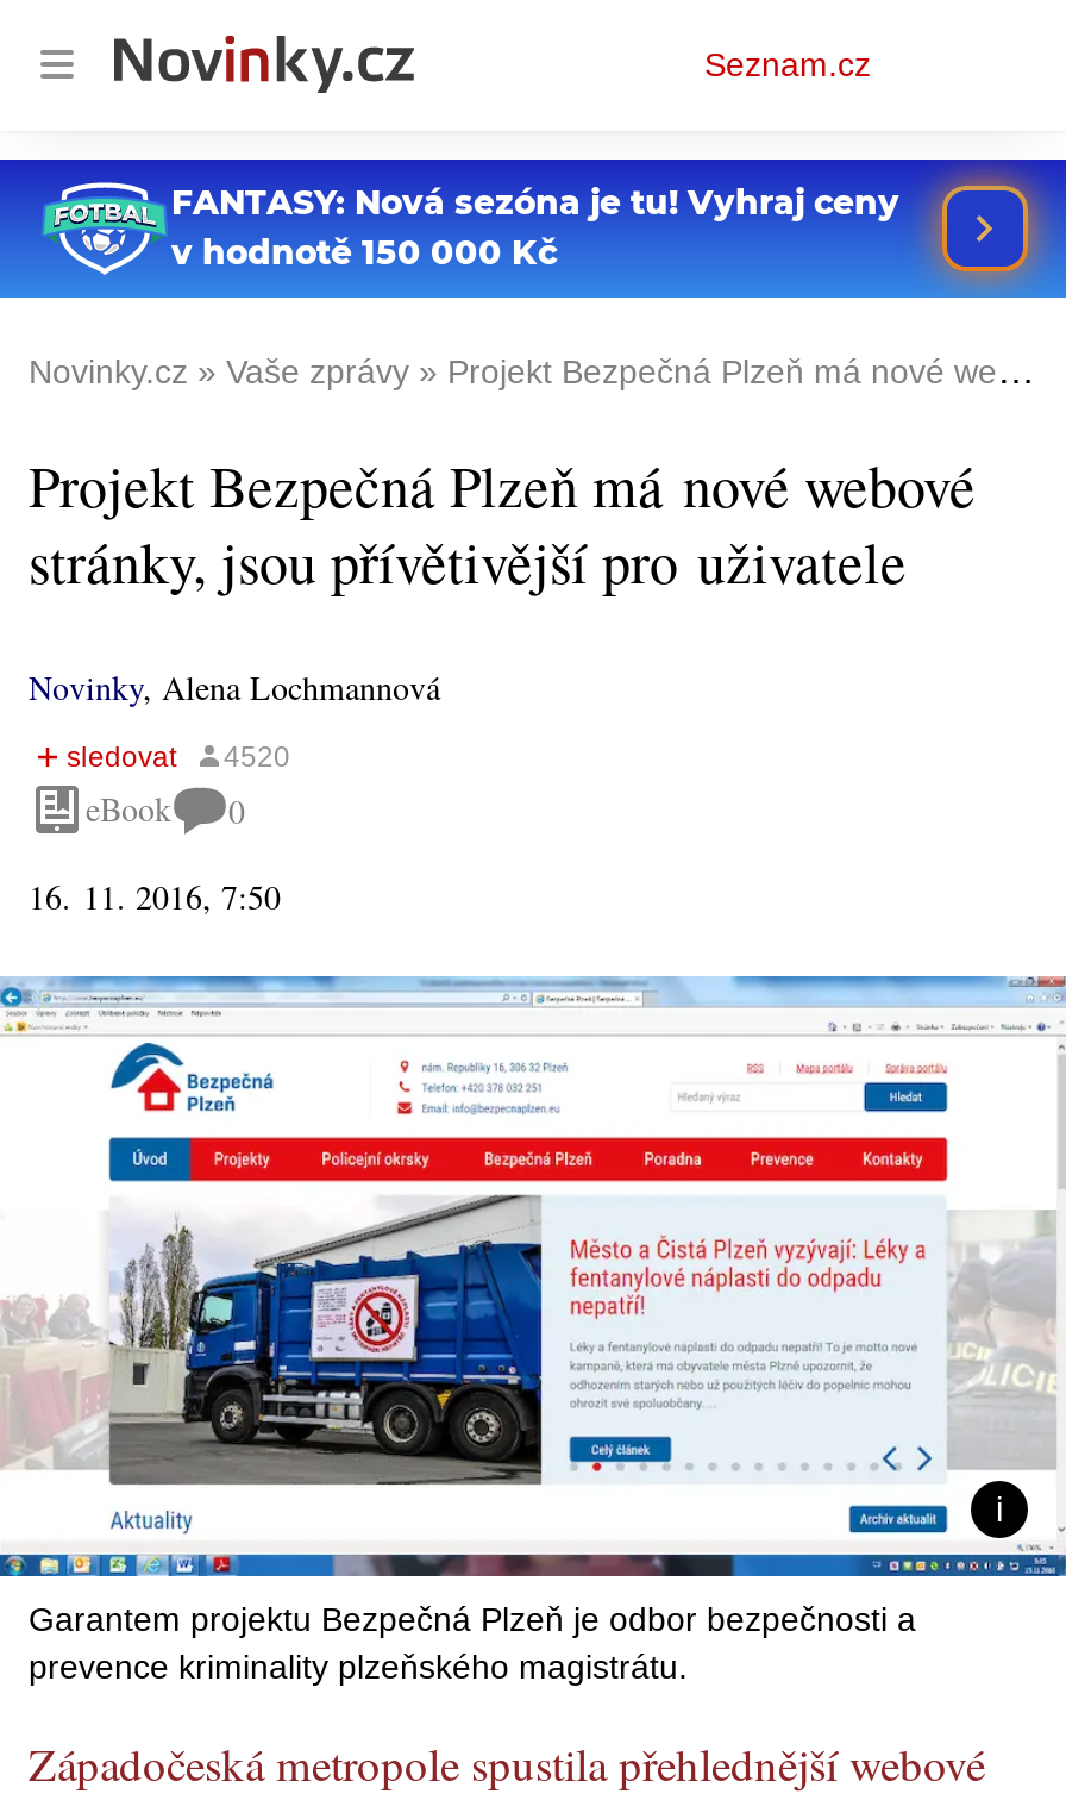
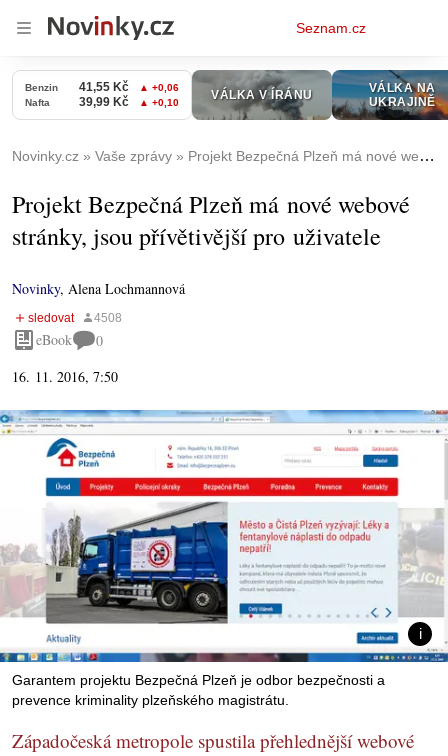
- [image]
+ [image]
